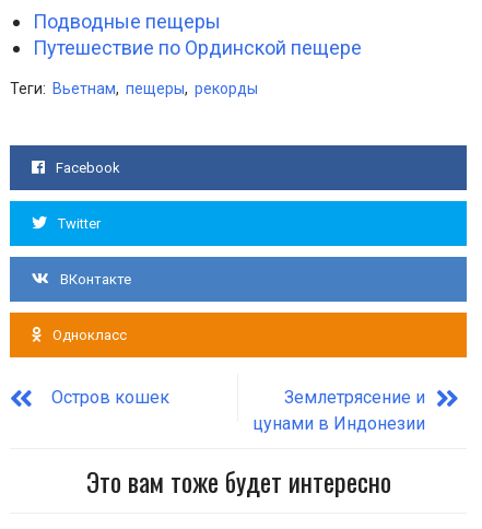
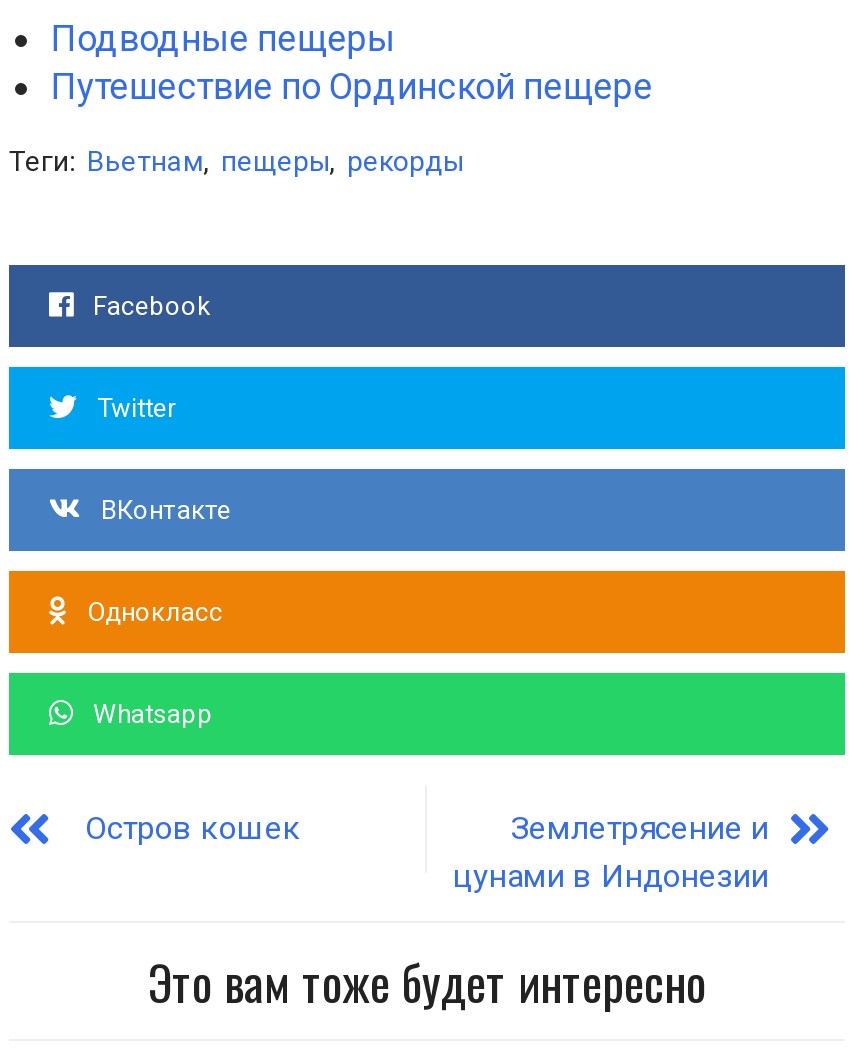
+ Whatsapp
